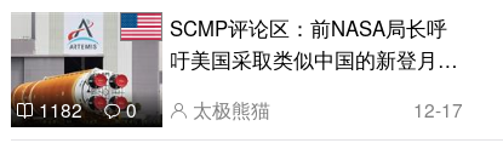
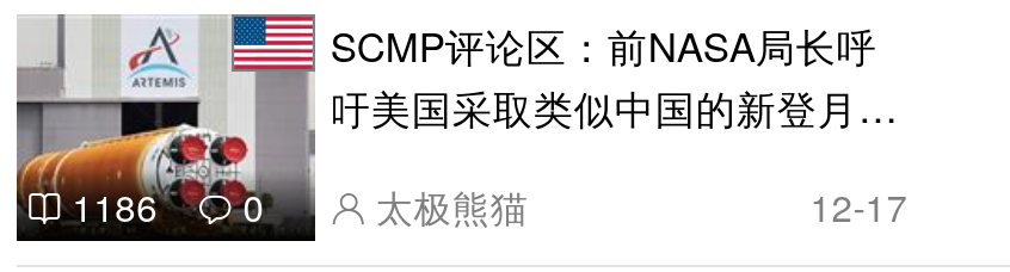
- 1182 0 太极熊猫
+ 1186 0 太极熊猫
